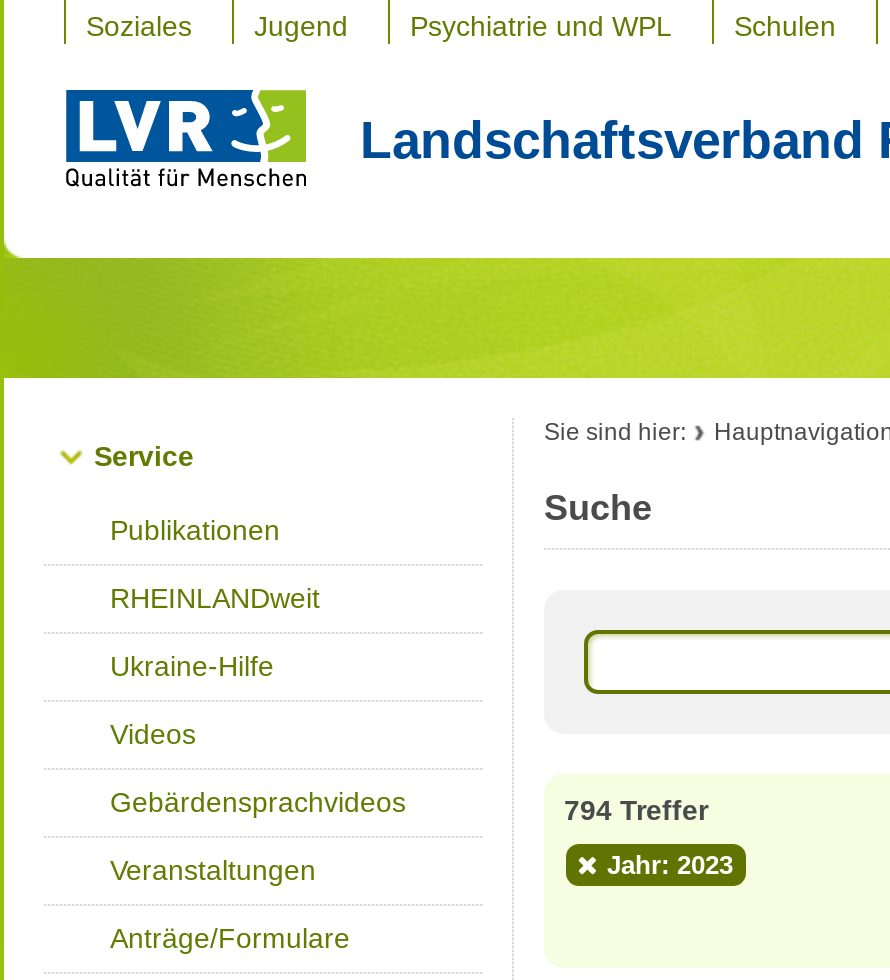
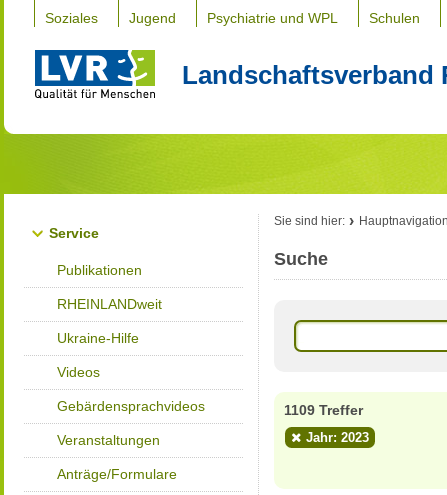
- 794 Treffer
+ 1109 Treffer
